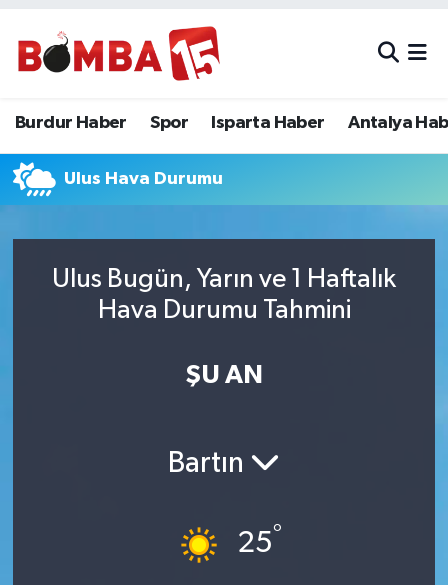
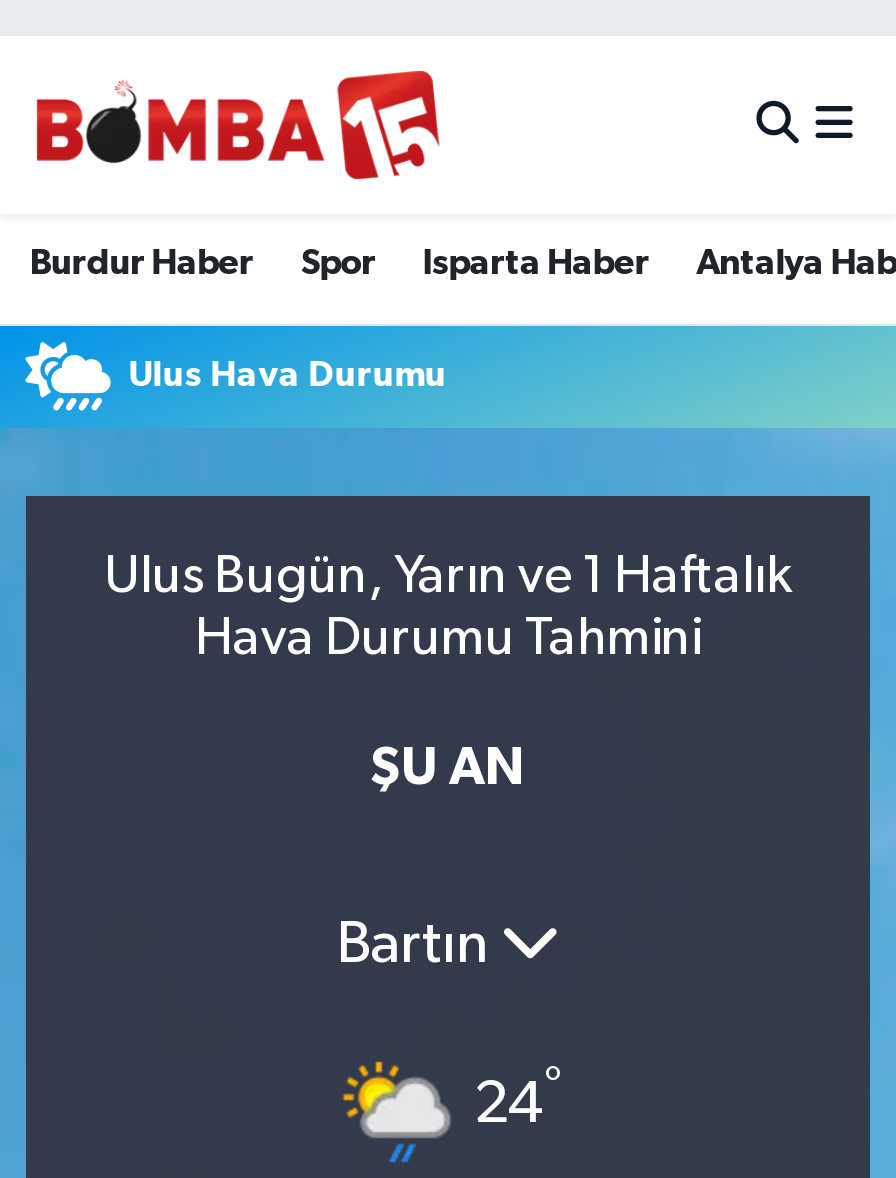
- [image]
- 25°
+ [image]
+ 24°
